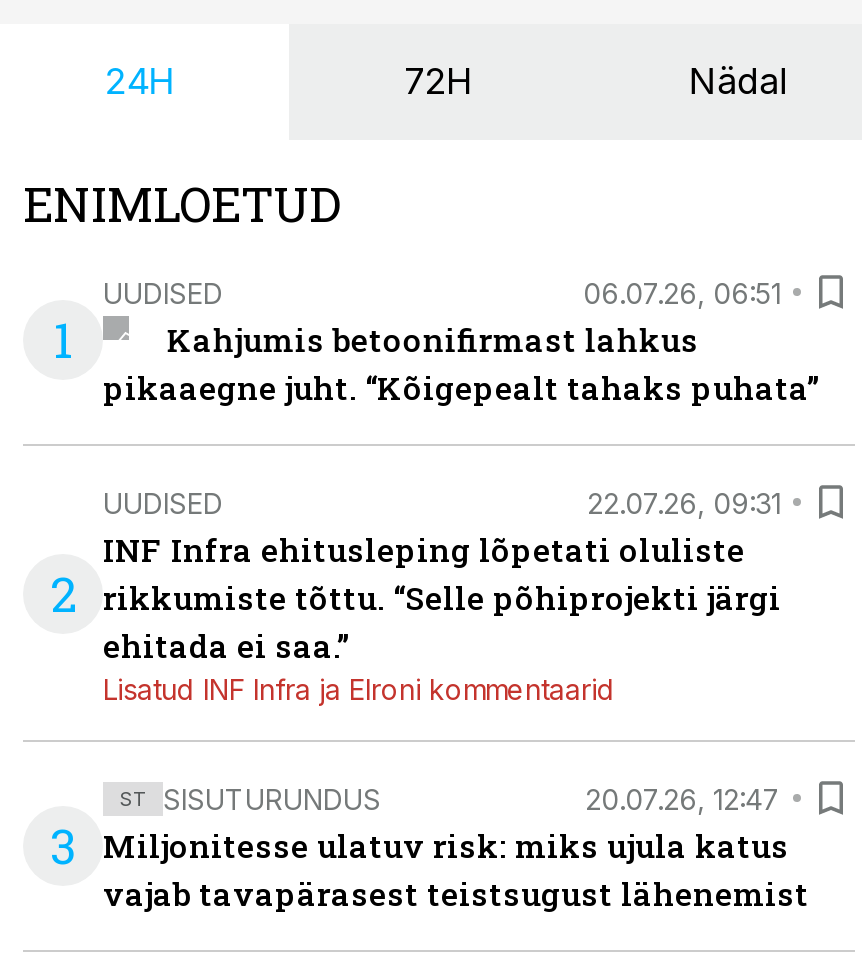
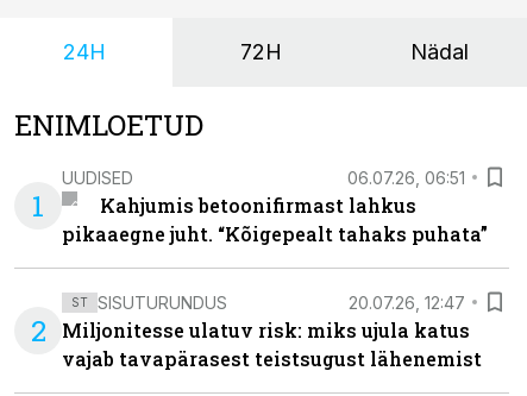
- UUDISED
- 22.07.26, 09:31
- INF Infra ehitusleping lõpetati oluliste
- rikkumiste tõttu. “Selle põhiprojekti järgi
- ehitada ei saa.”
- Lisatud INF Infra ja Elroni kommentaarid
- 3
